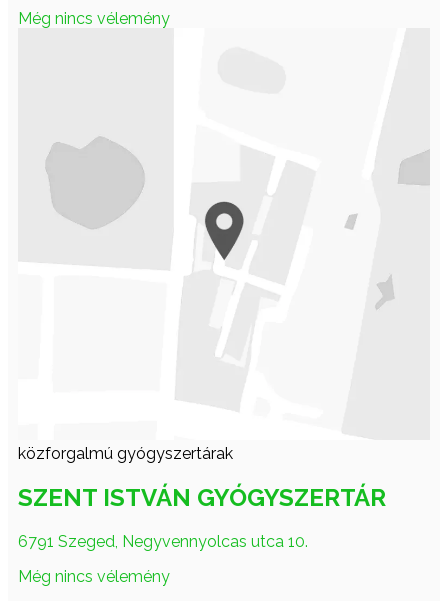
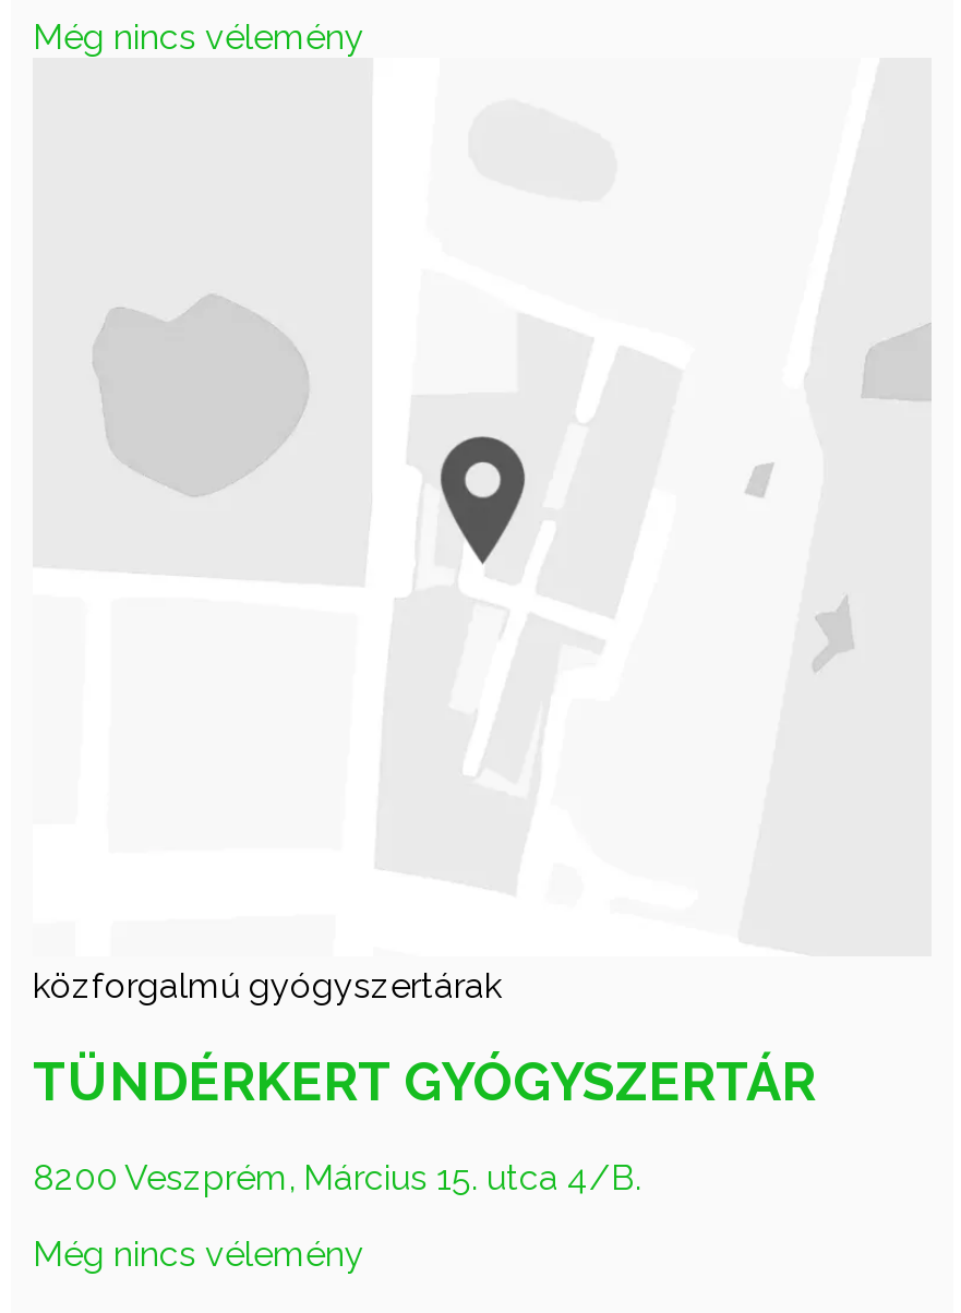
- SZENT ISTVÁN GYÓGYSZERTÁR
+ TÜNDÉRKERT GYÓGYSZERTÁR

- 6791 Szeged, Negyvennyolcas utca 10.
+ 8200 Veszprém, Március 15. utca 4/B.
